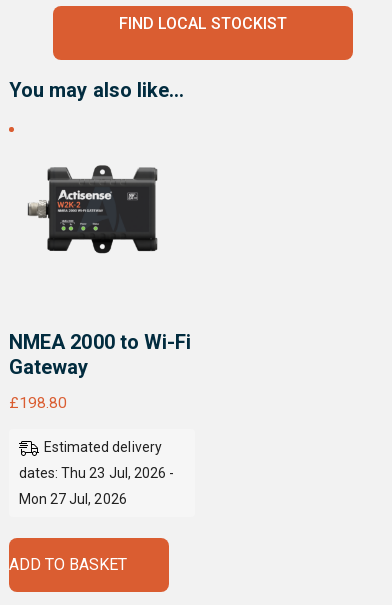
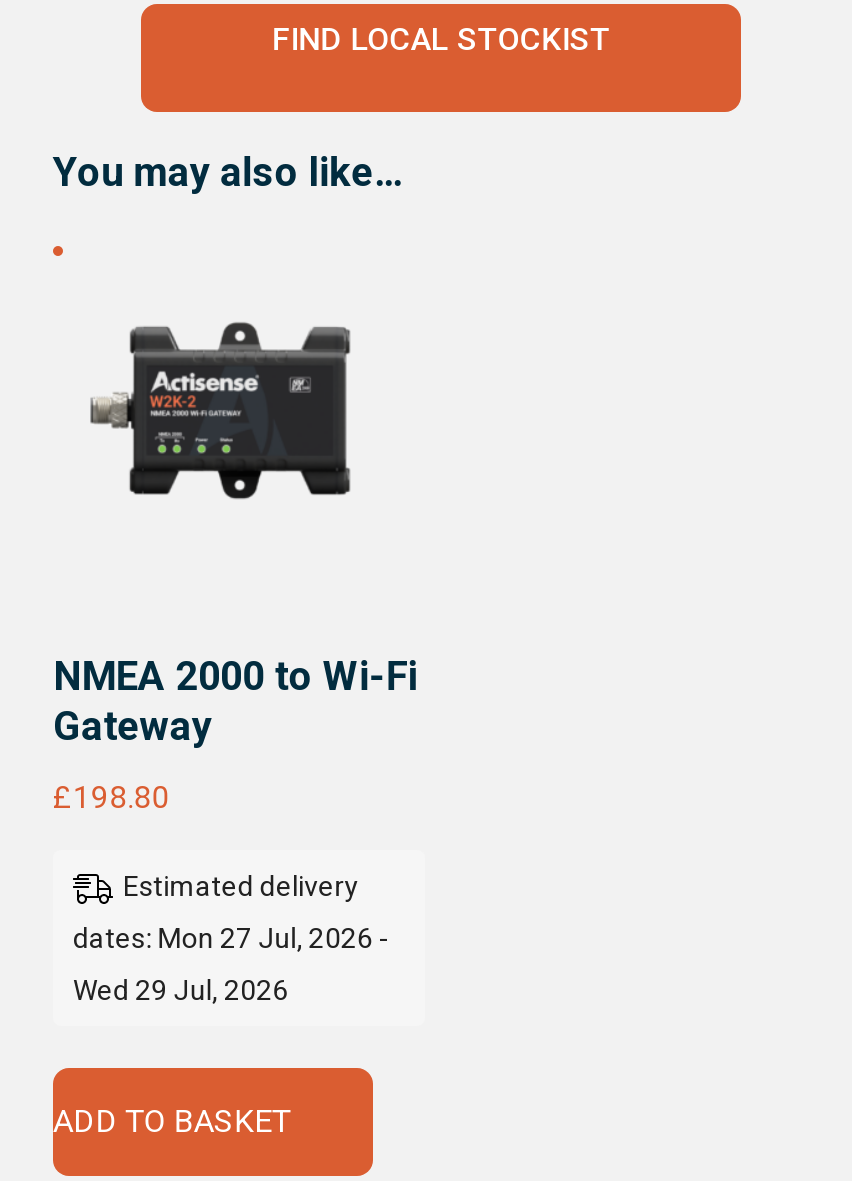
- dates: Thu 23 Jul, 2026 -
+ dates: Mon 27 Jul, 2026 -

- Mon 27 Jul, 2026
+ Wed 29 Jul, 2026
